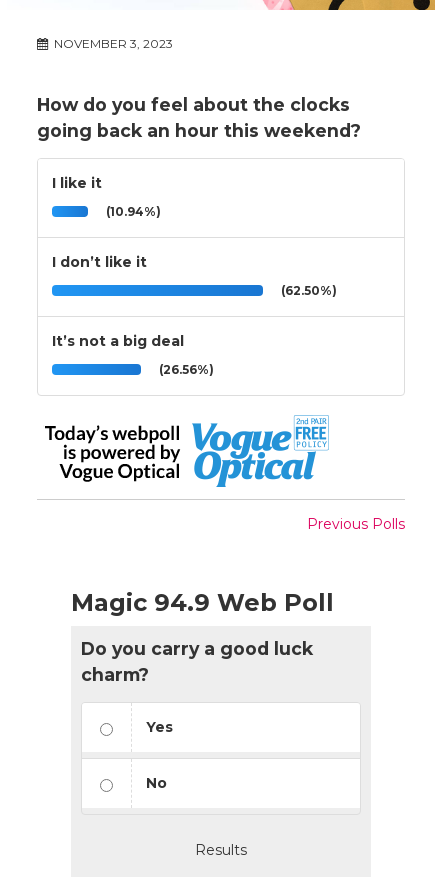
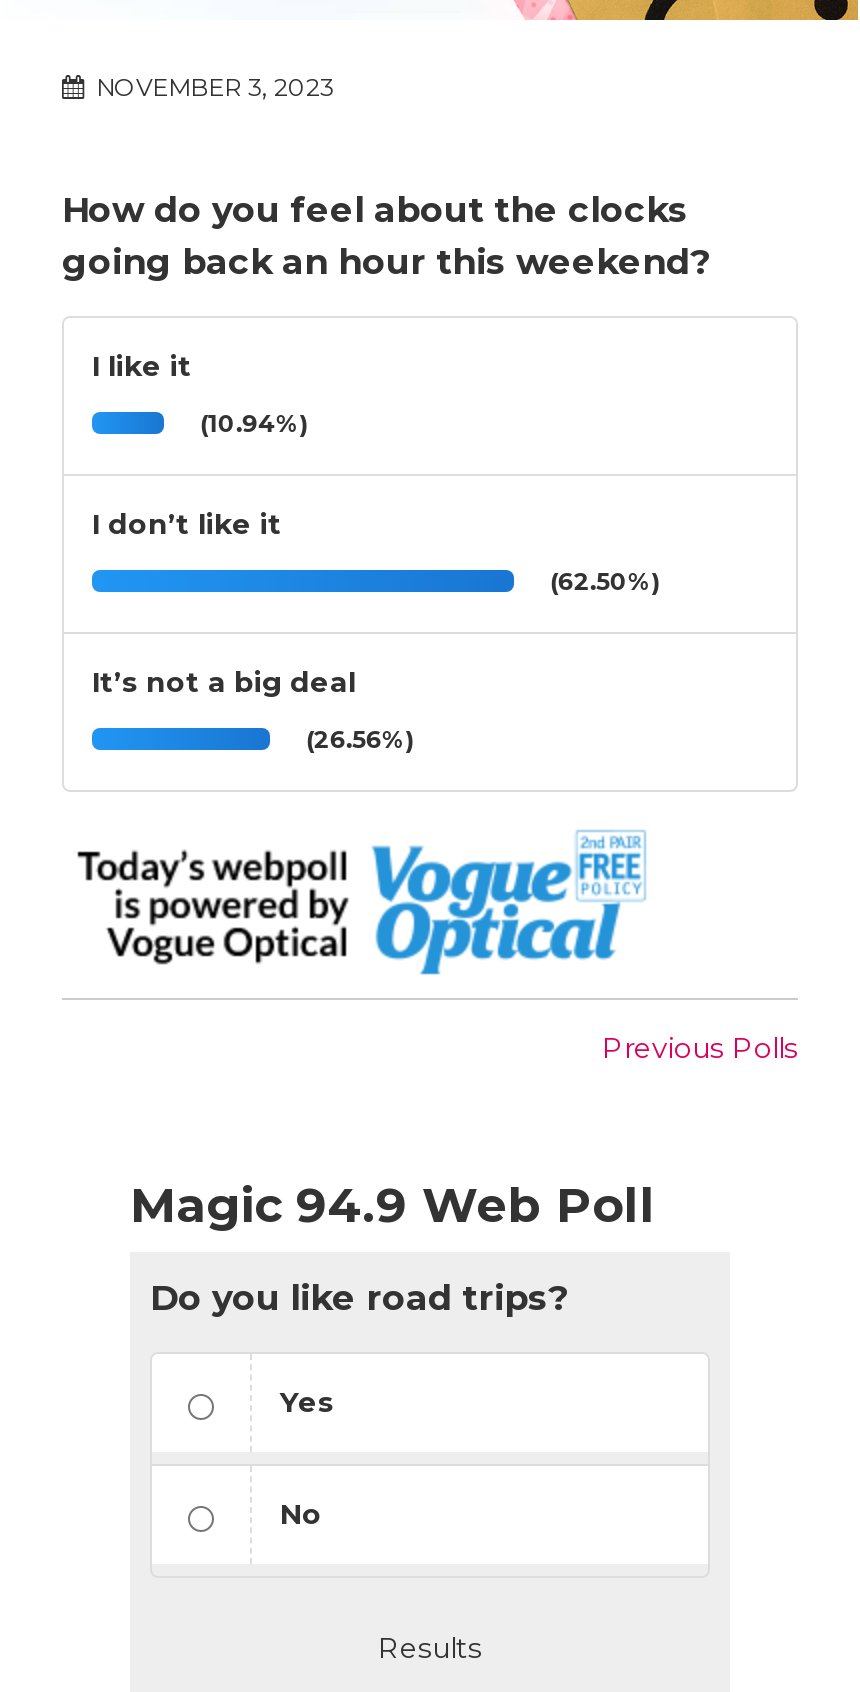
- Do you carry a good luck
- charm?
+ Do you like road trips?
